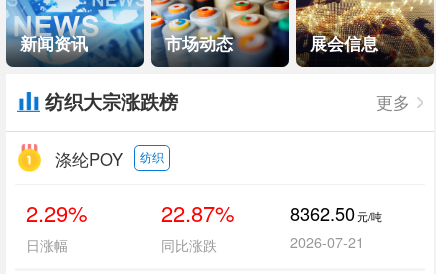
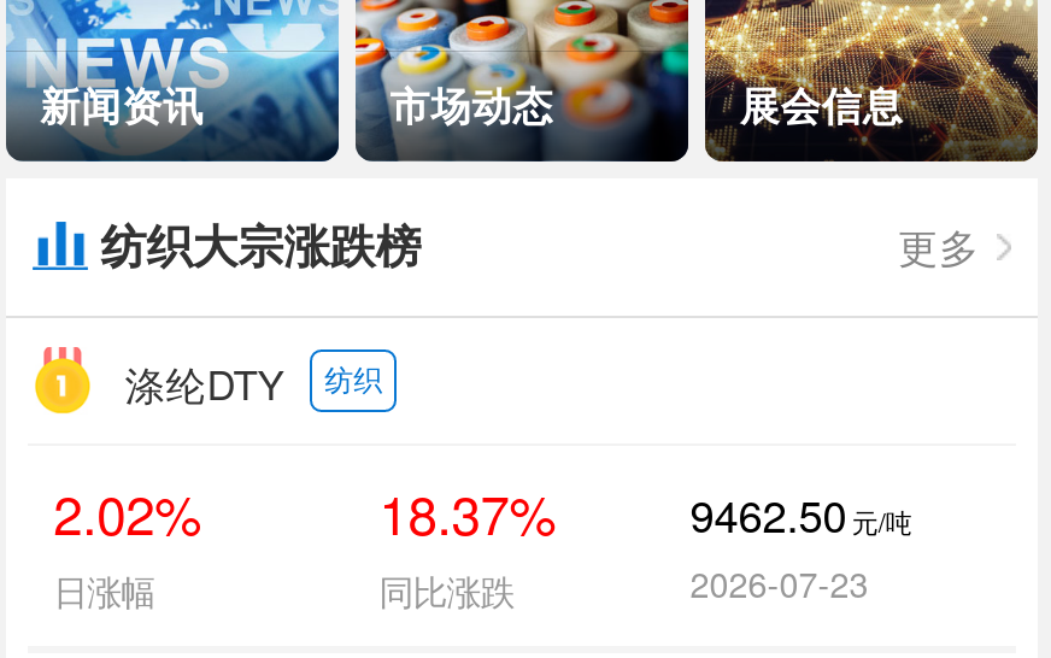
- 涤纶POY
+ 涤纶DTY

- 2.29%
+ 2.02%

- 22.87%
+ 18.37%

- 8362.50 元/吨
- 2026-07-21
+ 9462.50 元/吨
+ 2026-07-23
